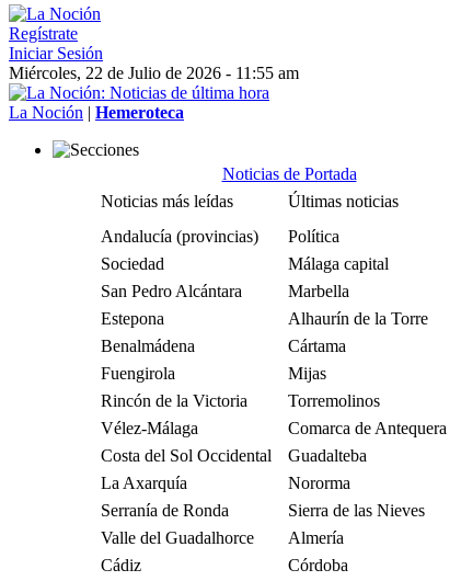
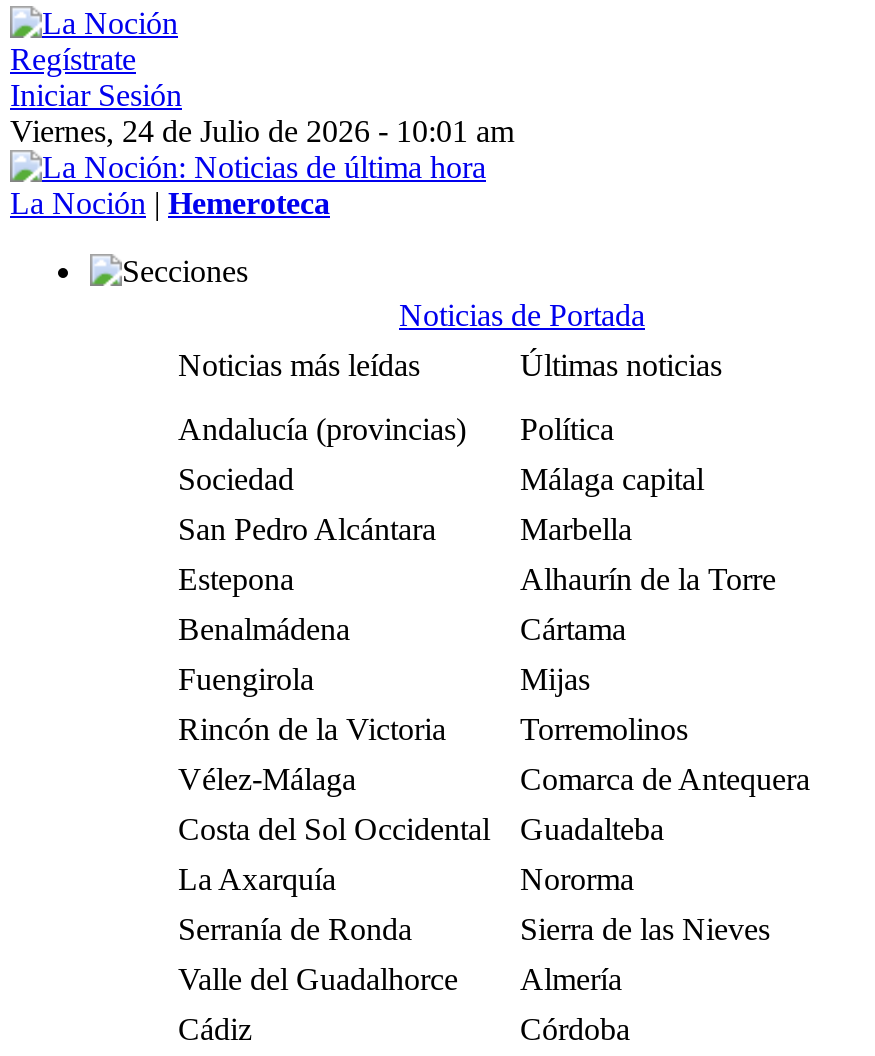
- Miércoles, 22 de Julio de 2026 - 11:55 am
+ Viernes, 24 de Julio de 2026 - 10:01 am
